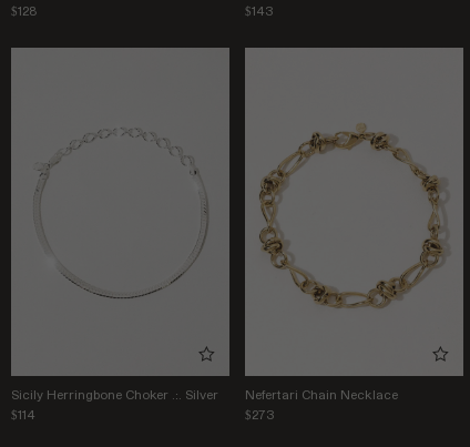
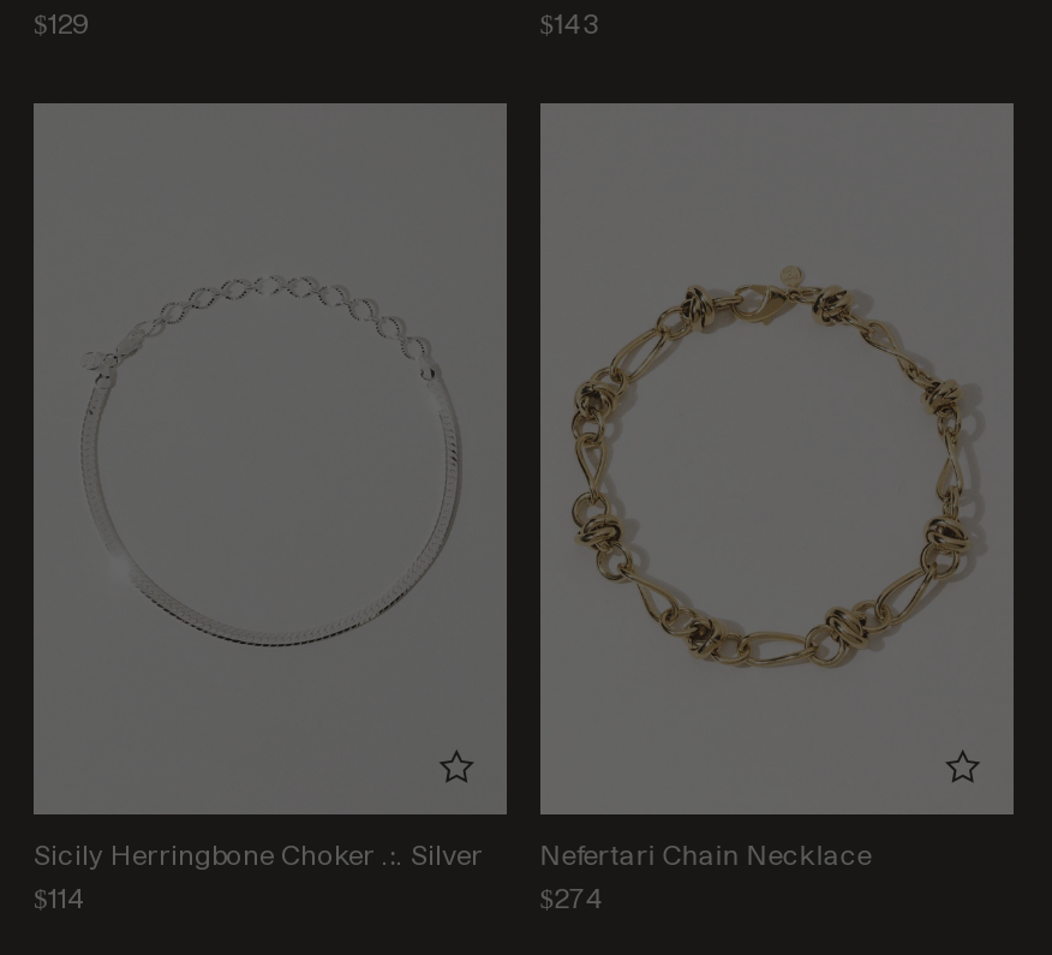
- $128
+ $129

- $273
+ $274
